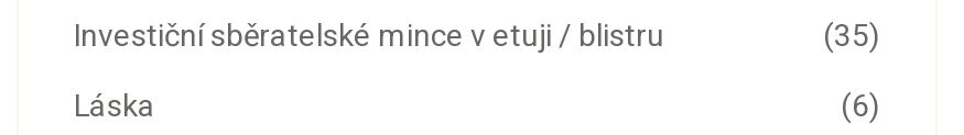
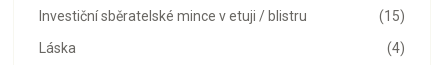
- (35)
+ (15)

- (6)
+ (4)
